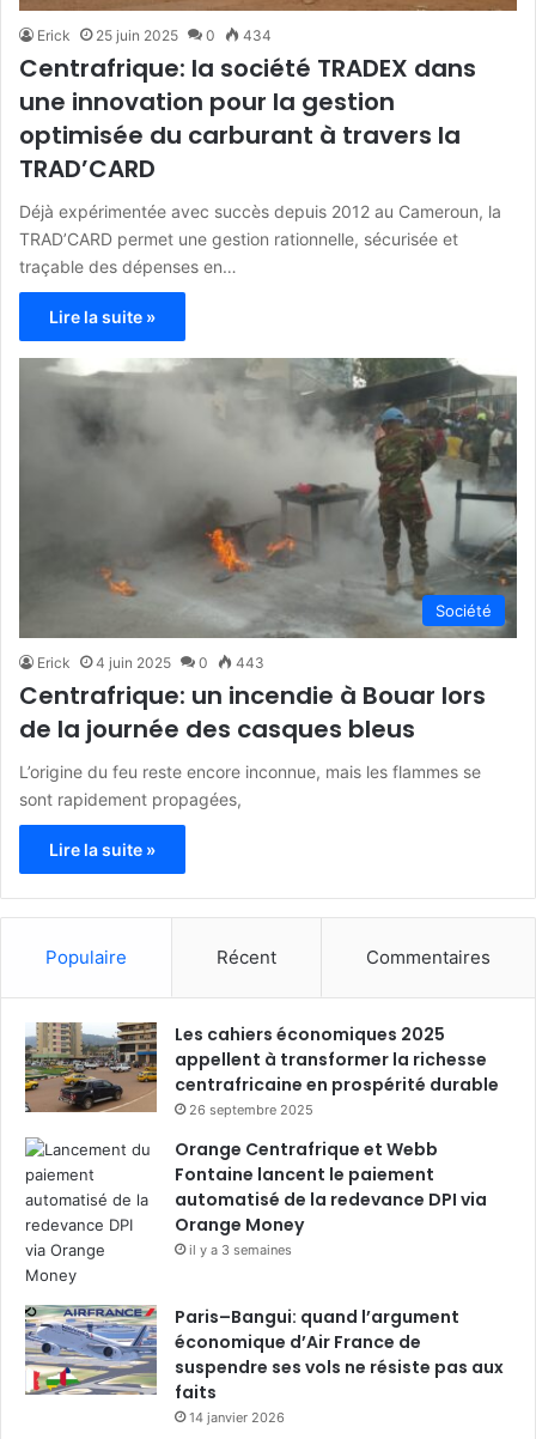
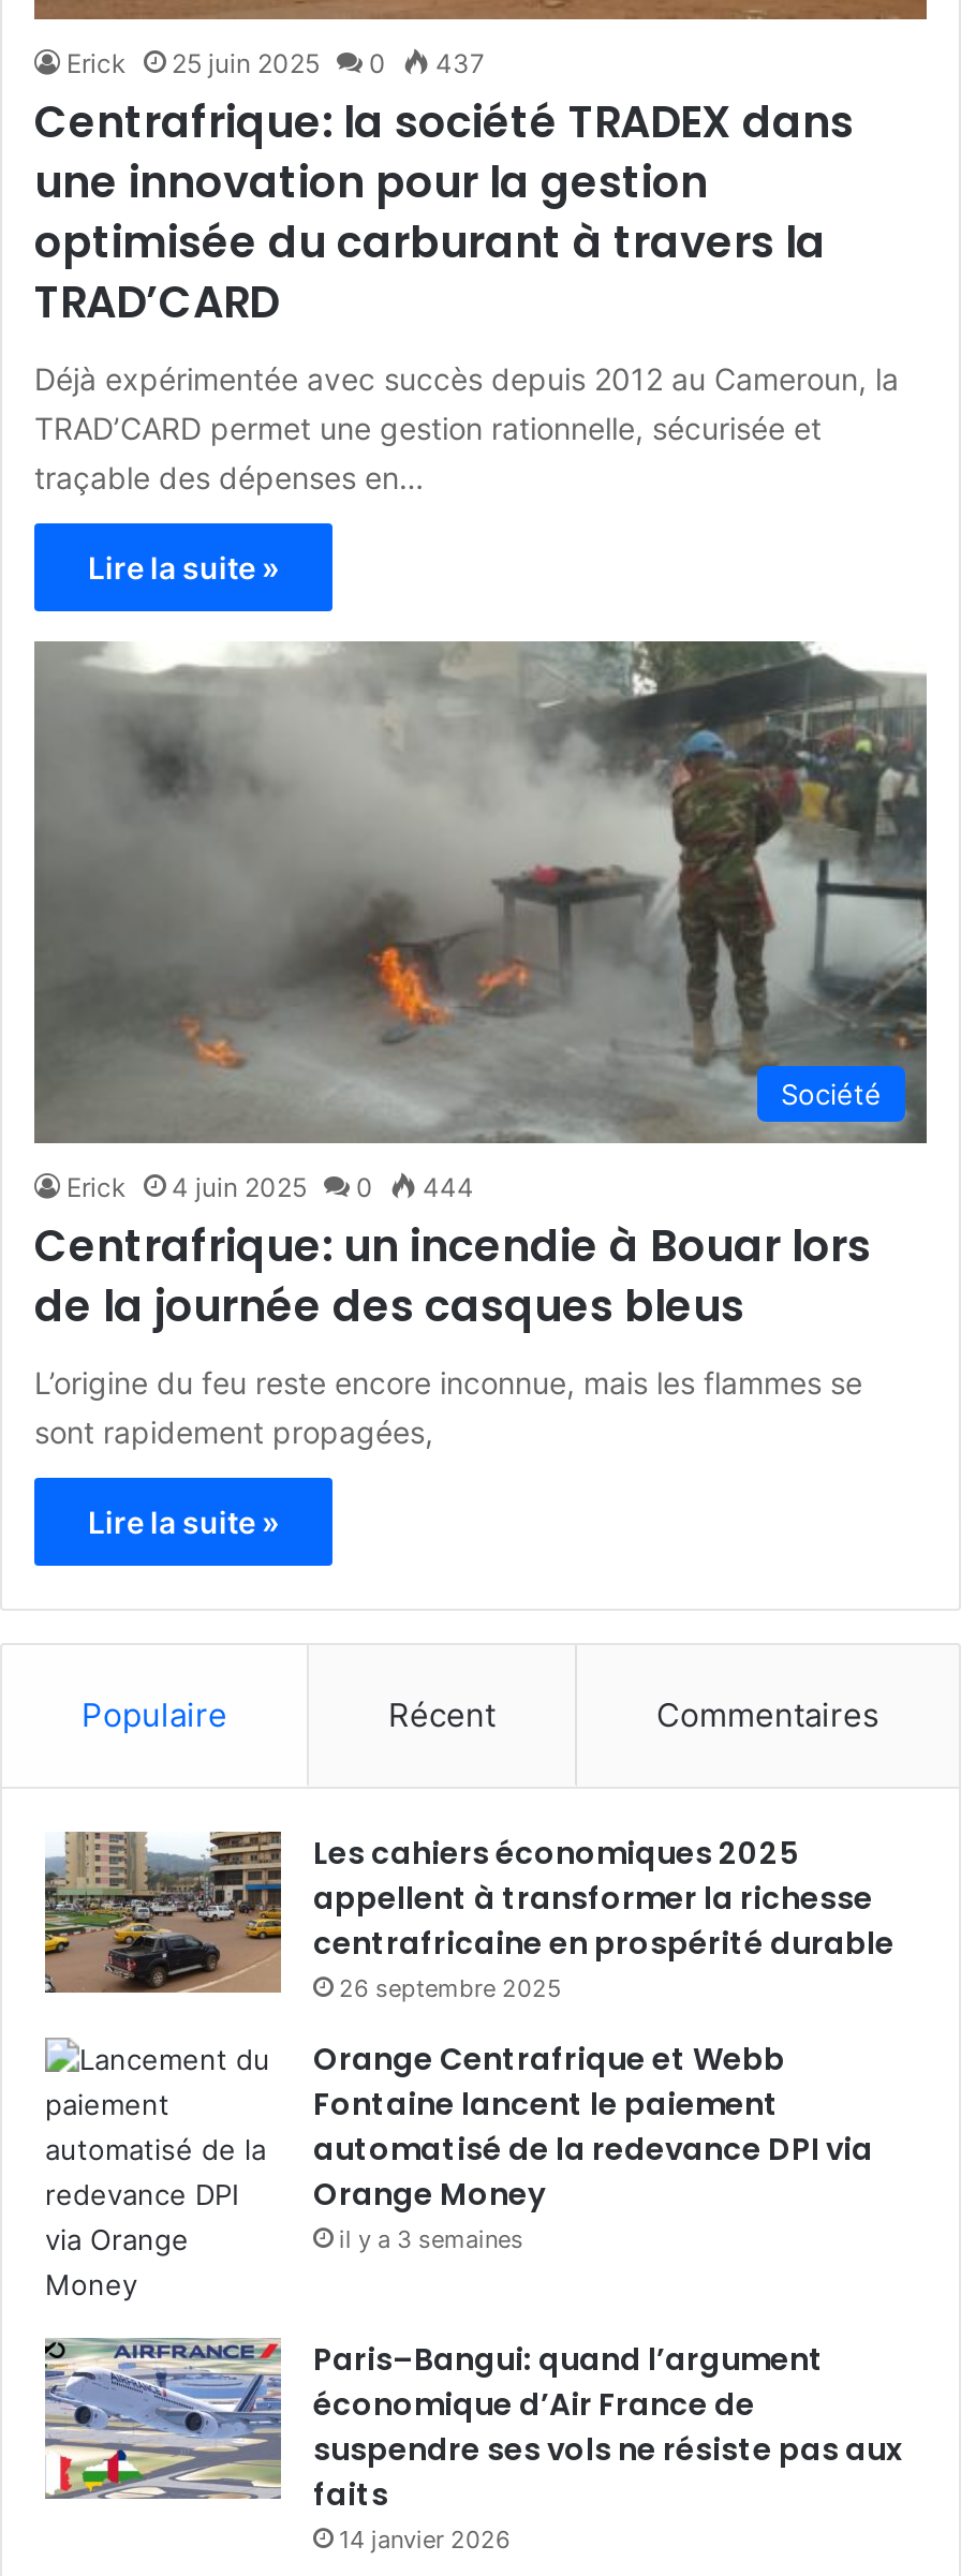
- Erick 25 juin 2025 0 434
+ Erick 25 juin 2025 0 437

- Erick 4 juin 2025 0 443
+ Erick 4 juin 2025 0 444
